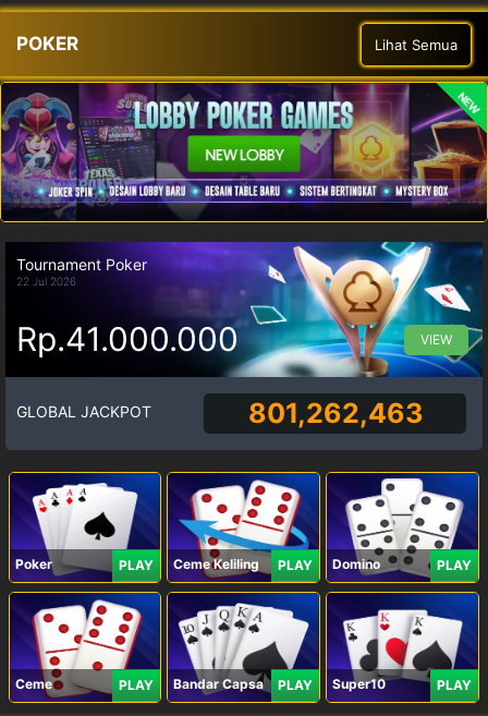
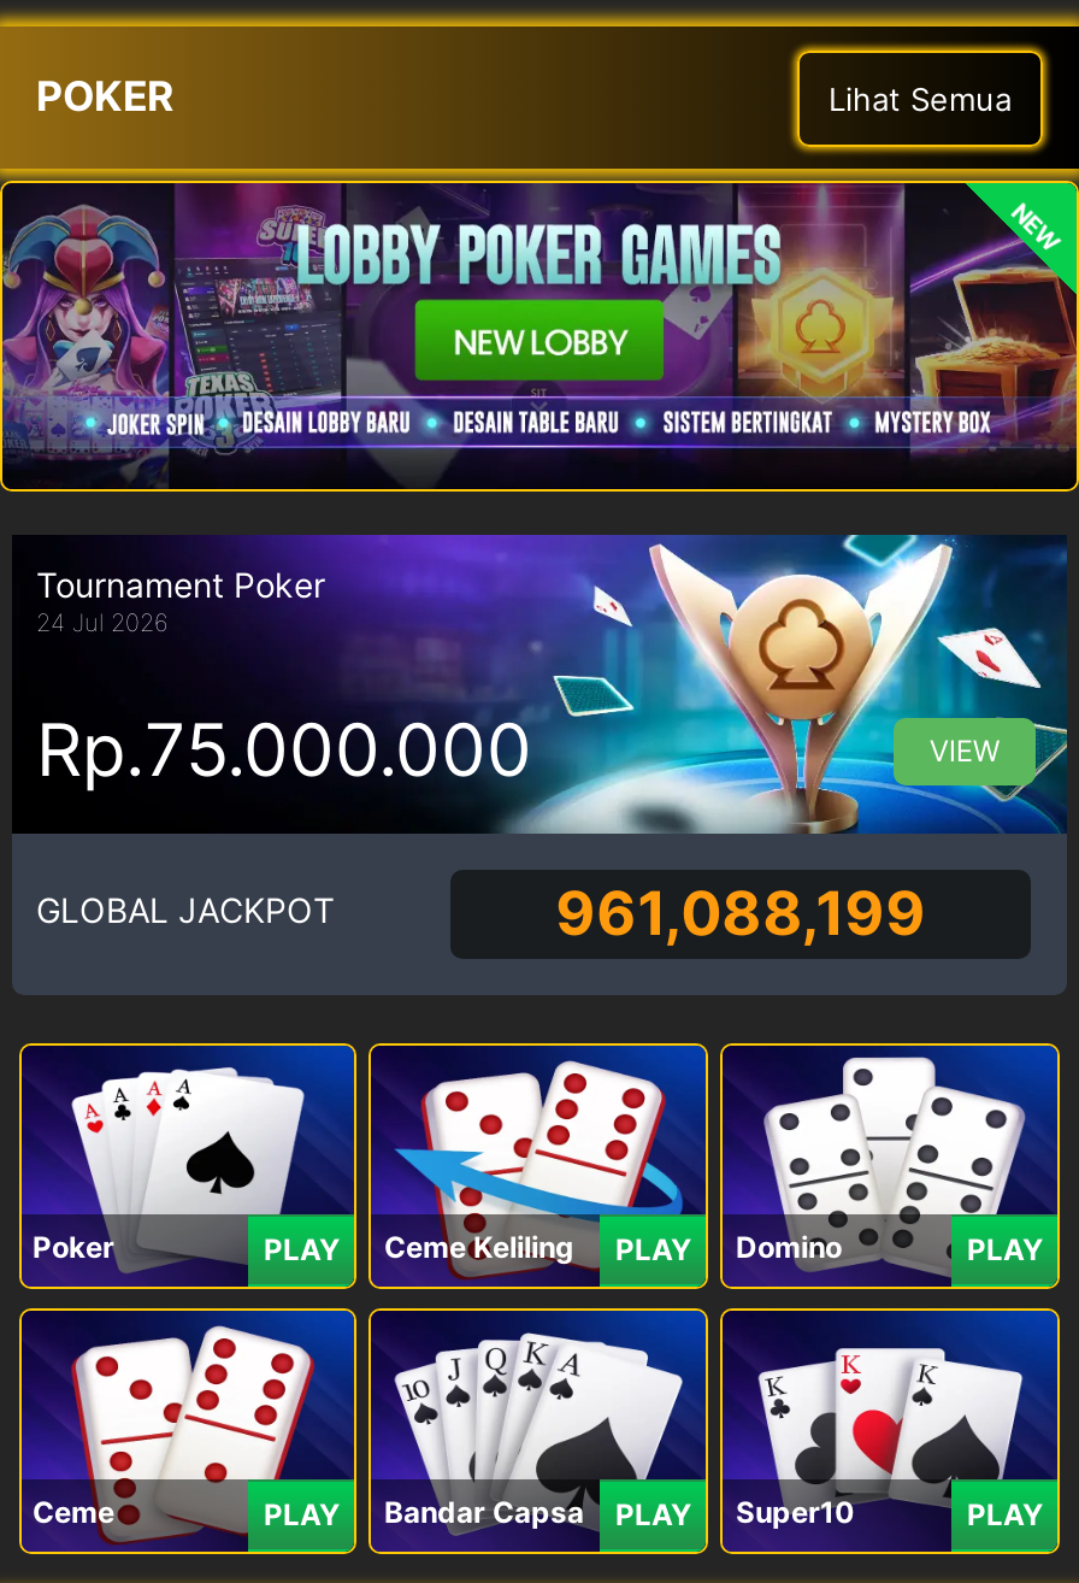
- 22 Jul 2026
+ 24 Jul 2026

- Rp.41.000.000
+ Rp.75.000.000

- 801,262,463
+ 961,088,199
